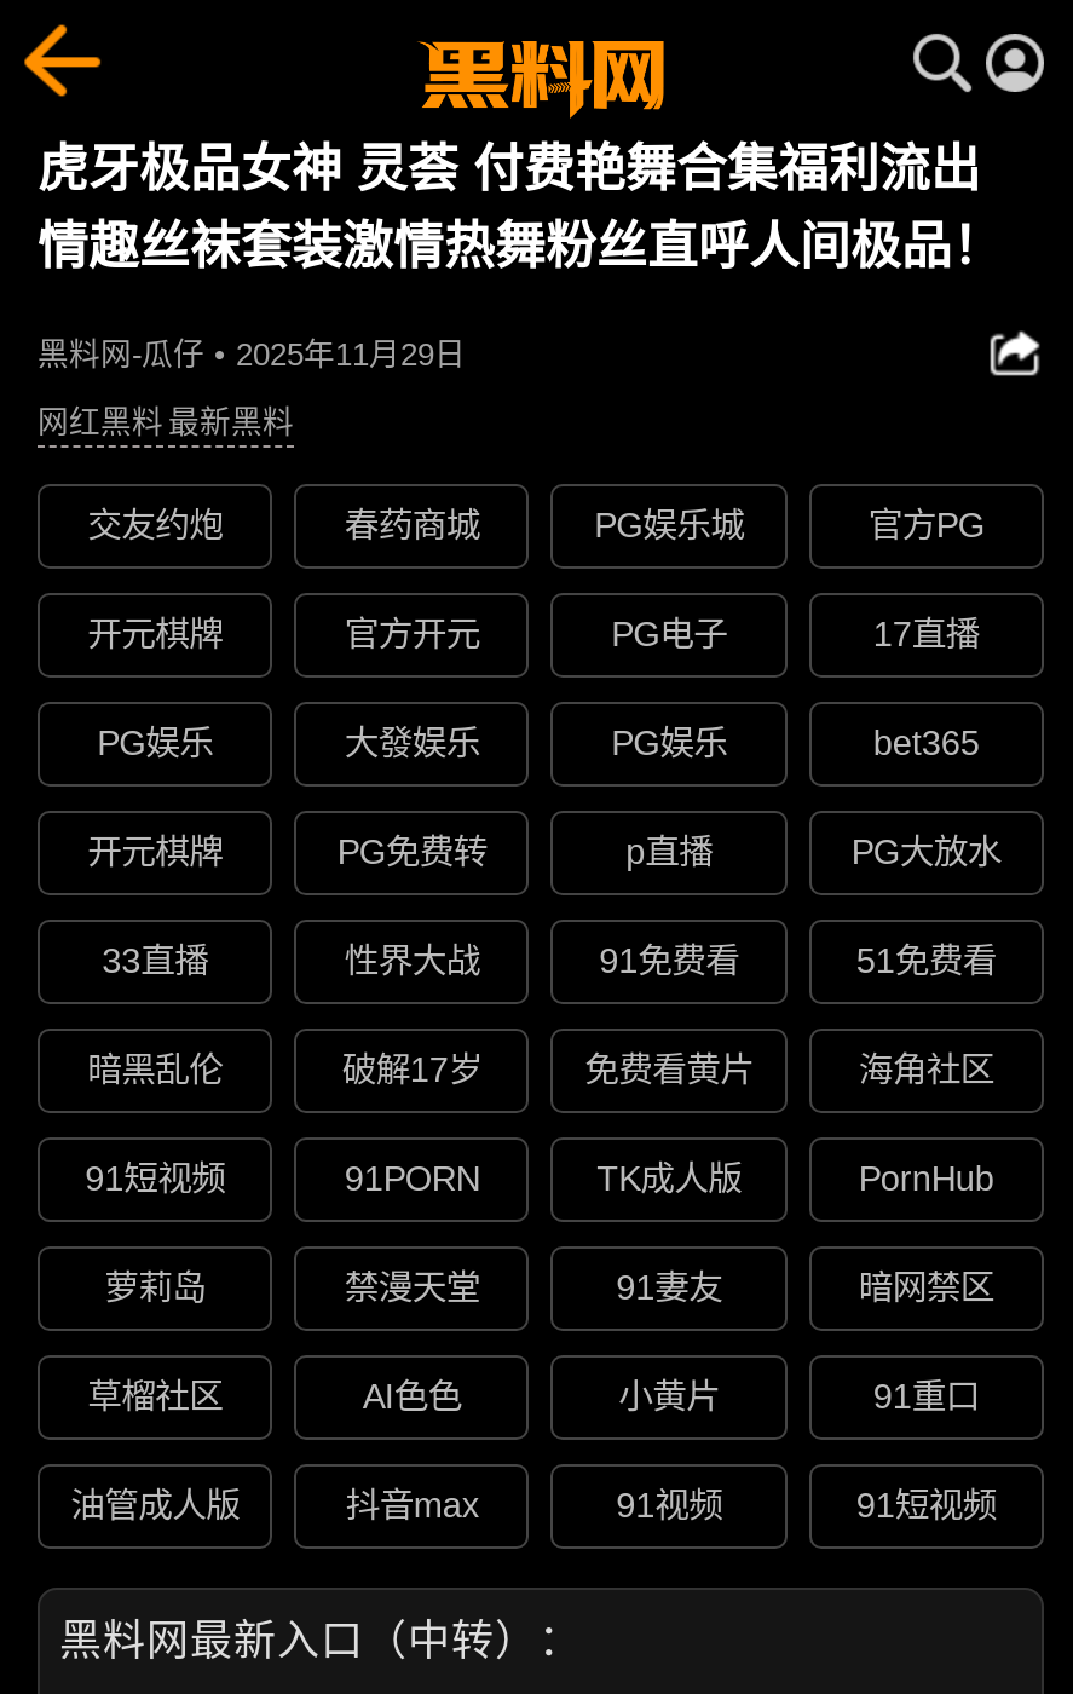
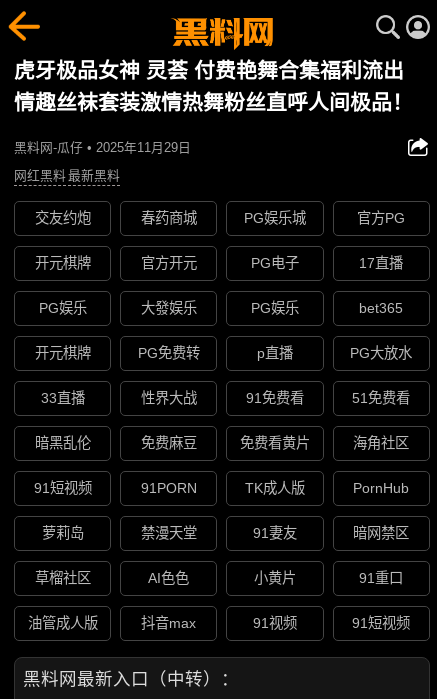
- 破解17岁
+ 免费麻豆
